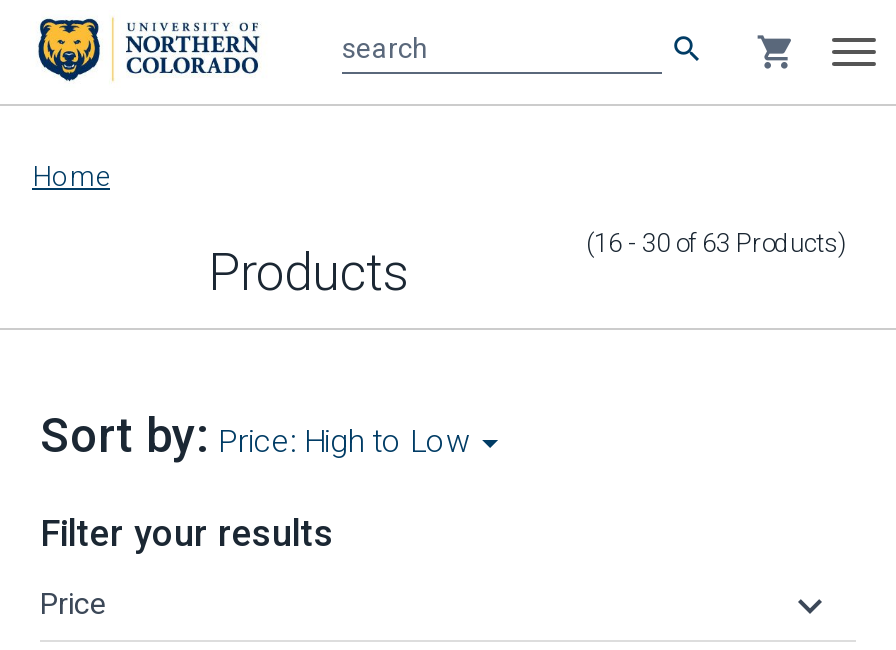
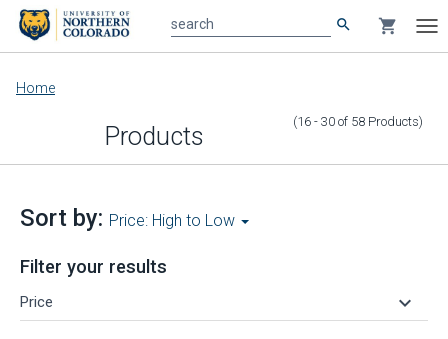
- (16 - 30 of 63 Products)
+ (16 - 30 of 58 Products)
